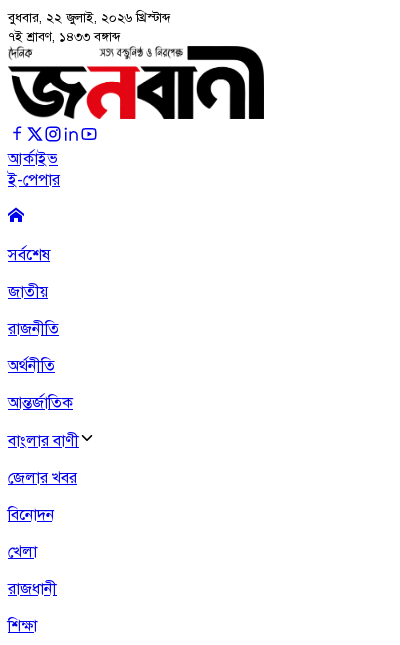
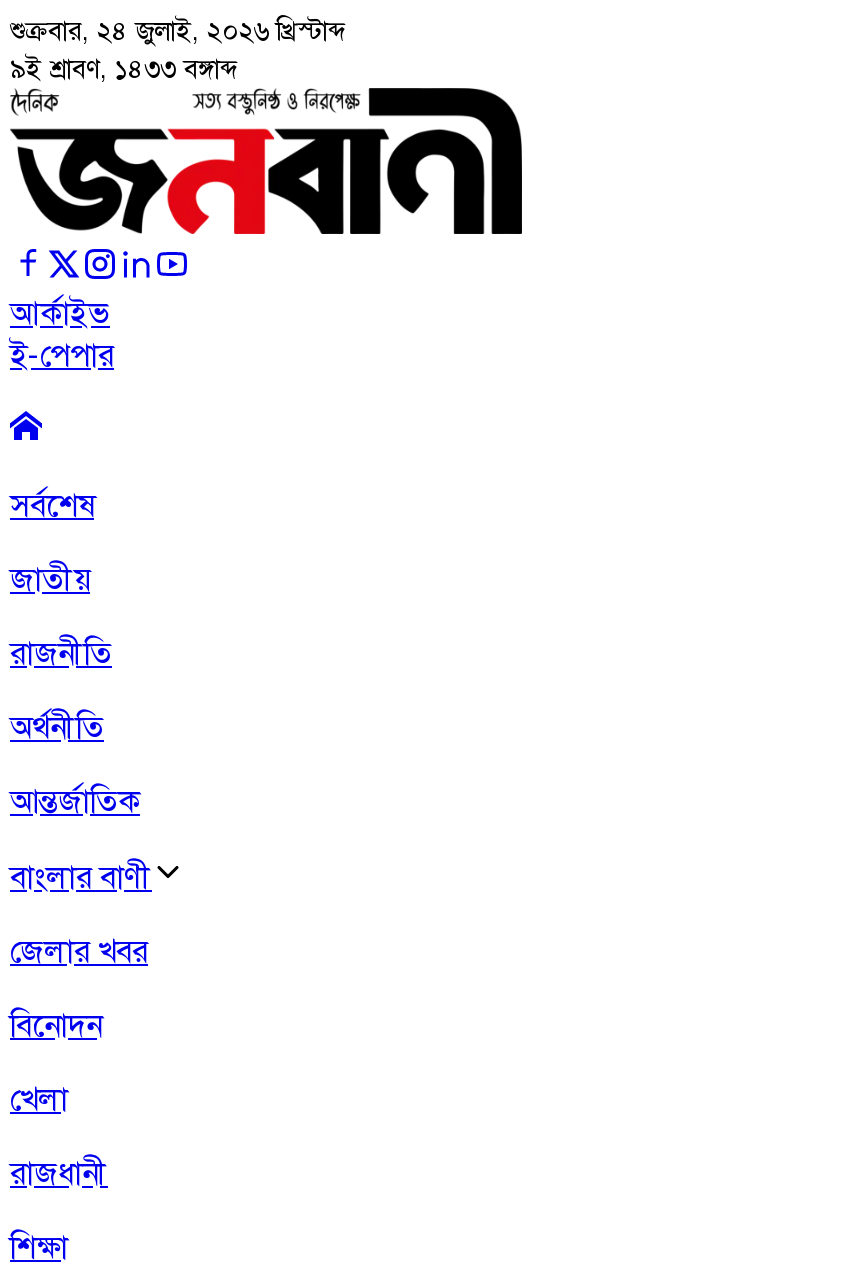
- বুধবার, ২২ জুলাই, ২০২৬ খ্রিস্টাব্দ
+ শুক্রবার, ২৪ জুলাই, ২০২৬ খ্রিস্টাব্দ

- ৭ই শ্রাবণ, ১৪৩৩ বঙ্গাব্দ
+ ৯ই শ্রাবণ, ১৪৩৩ বঙ্গাব্দ
